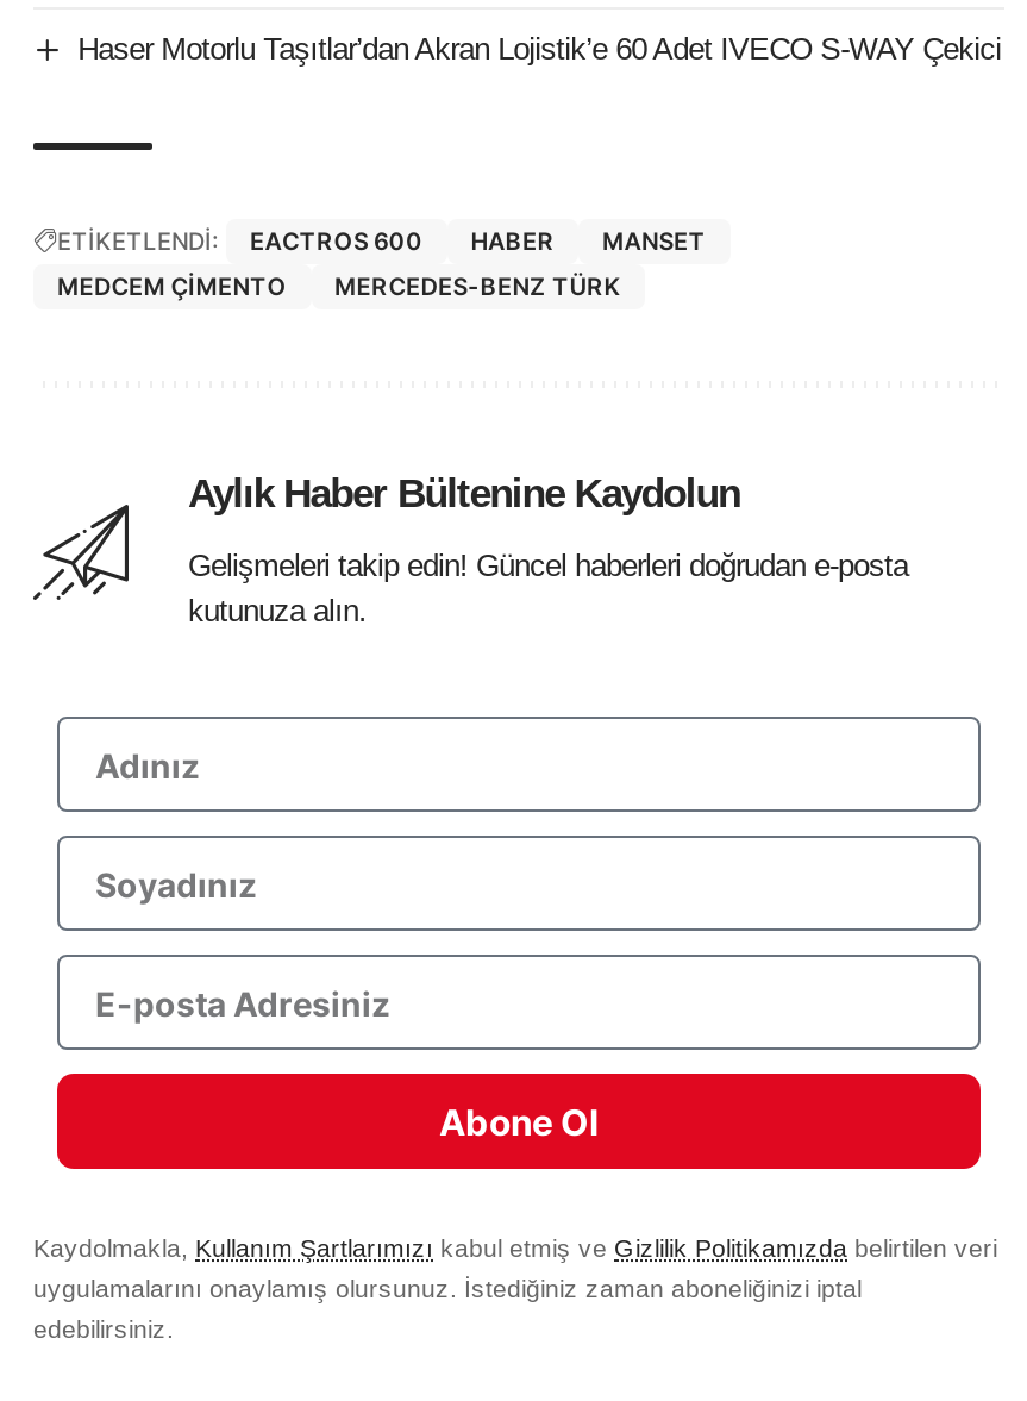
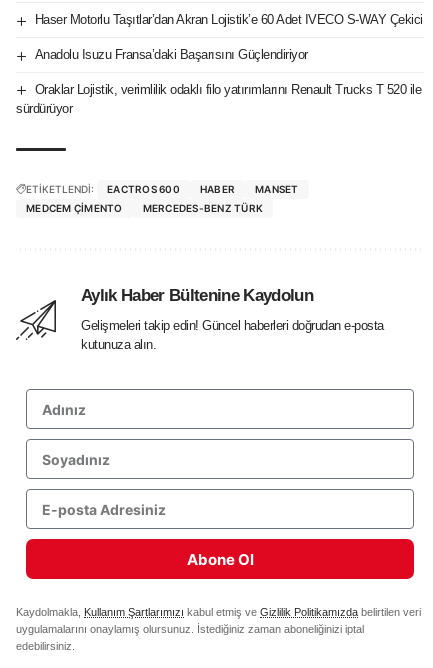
+ Anadolu Isuzu Fransa’daki Başarısını Güçlendiriyor
+ Oraklar Lojistik, verimlilik odaklı filo yatırımlarını Renault Trucks T 520 ile
+ sürdürüyor
